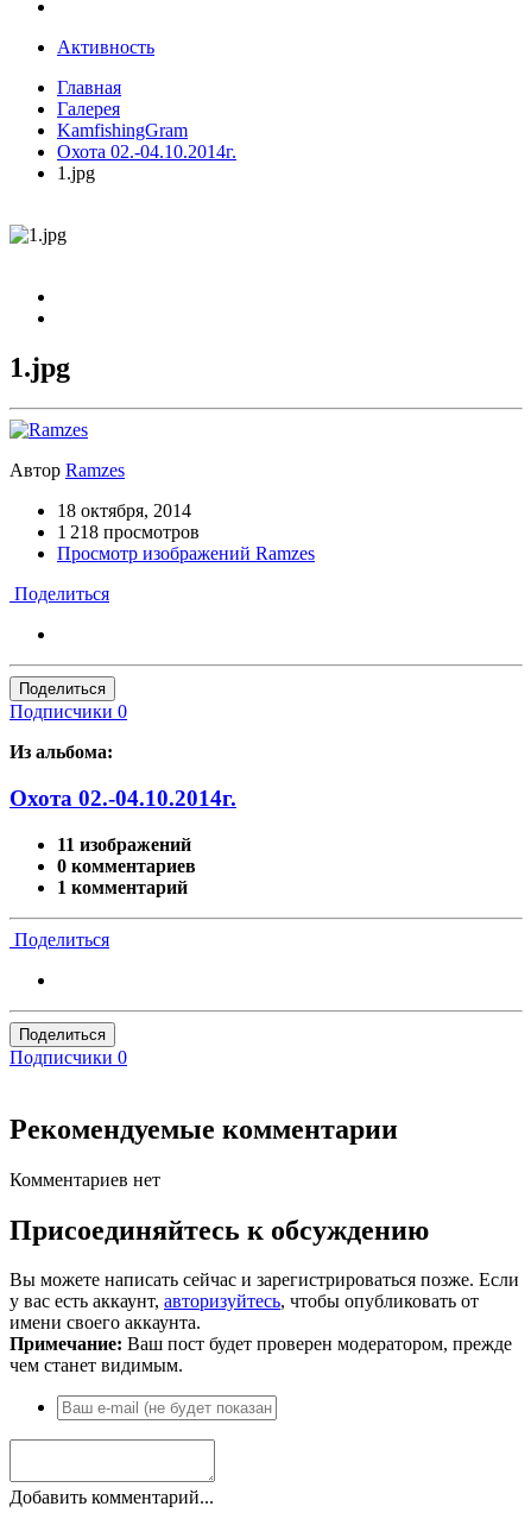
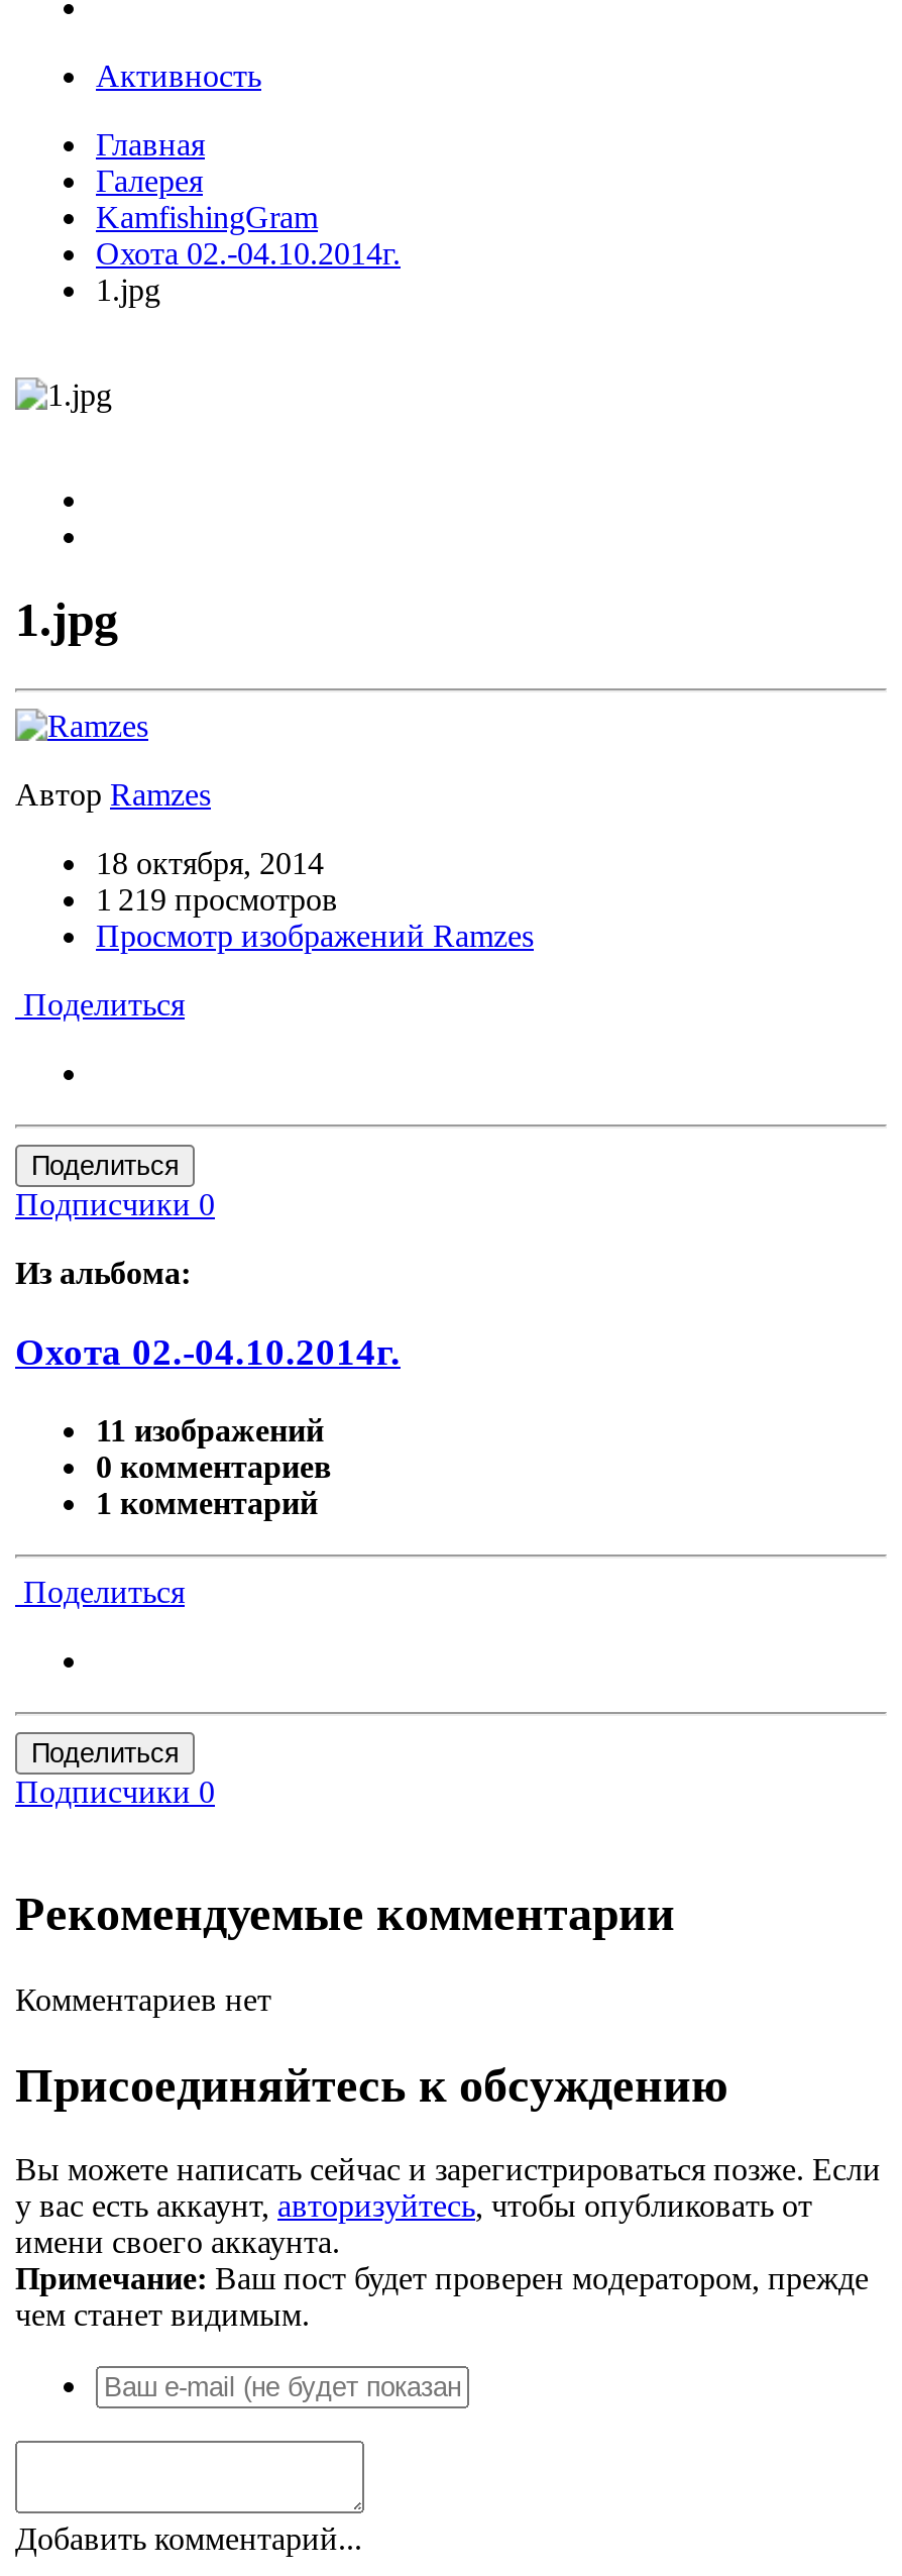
- 1 218 просмотров
+ 1 219 просмотров
